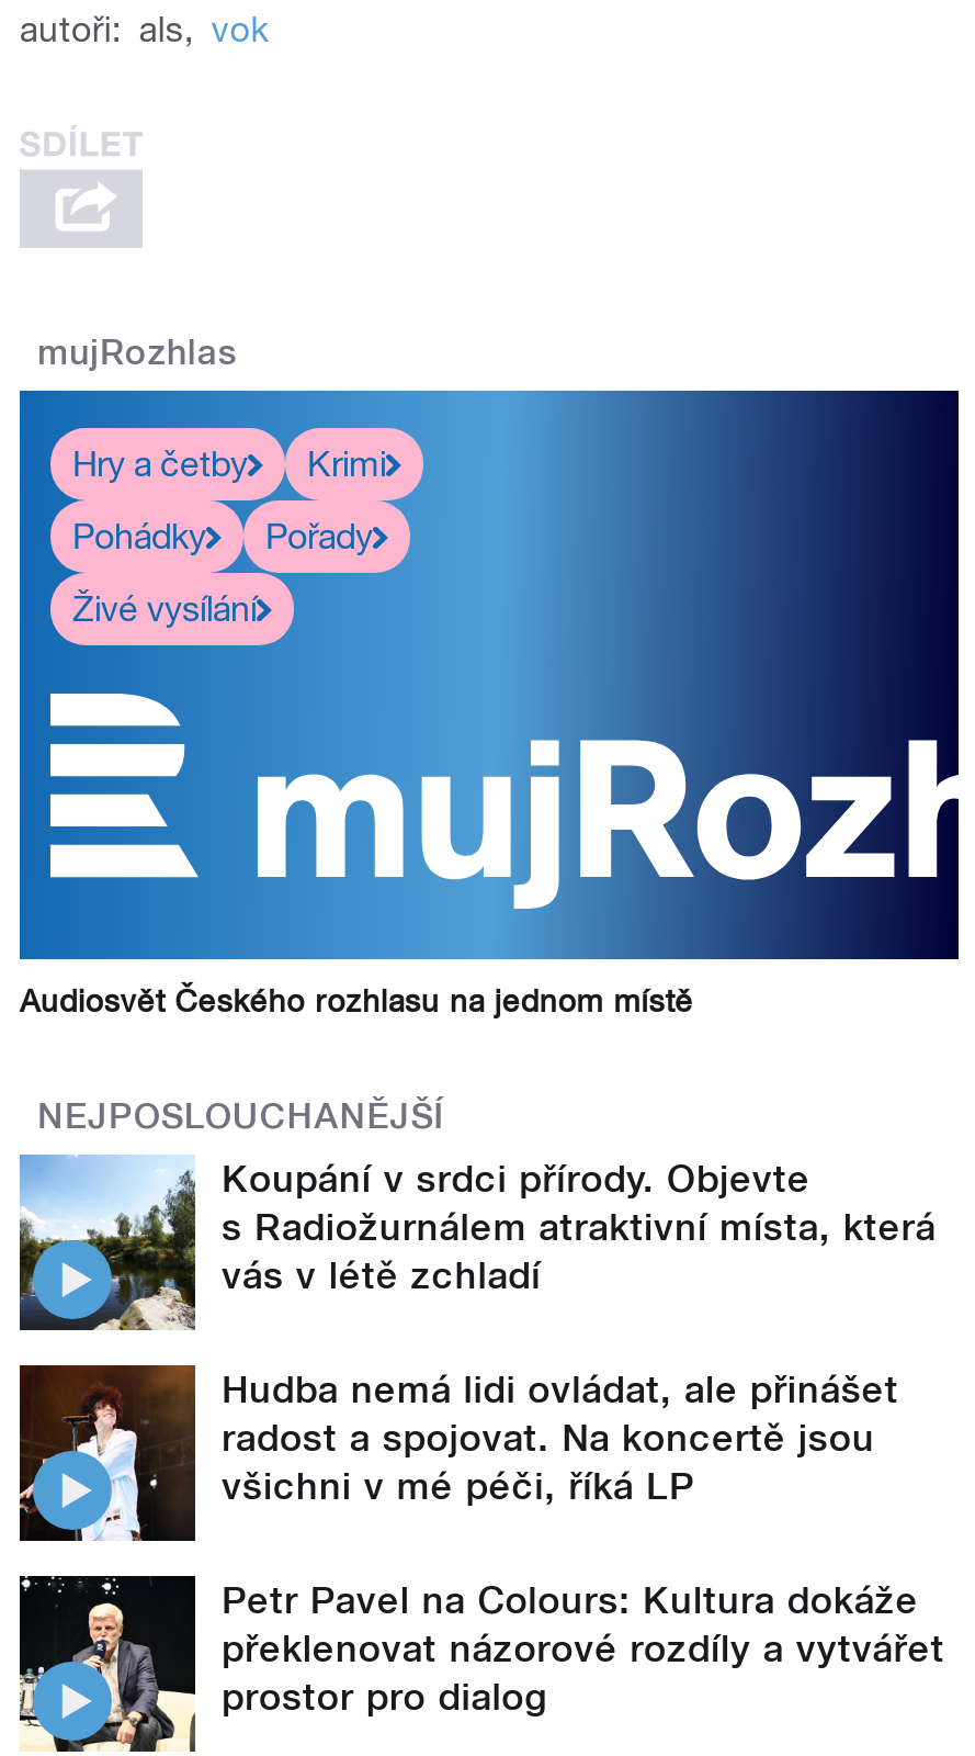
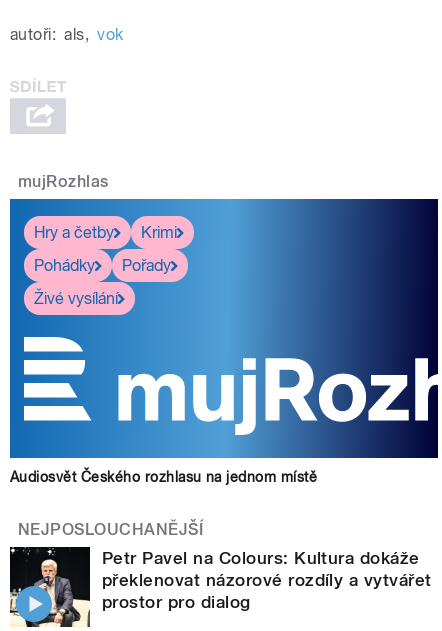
- [image]
- Koupání v srdci přírody. Objevte
- s Radiožurnálem atraktivní místa, která
- vás v létě zchladí
- Hudba nemá lidi ovládat, ale přinášet
- radost a spojovat. Na koncertě jsou
- všichni v mé péči, říká LP

- [image]
